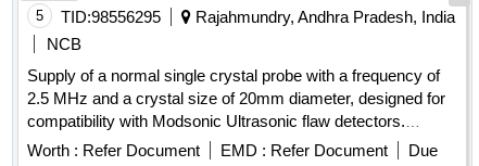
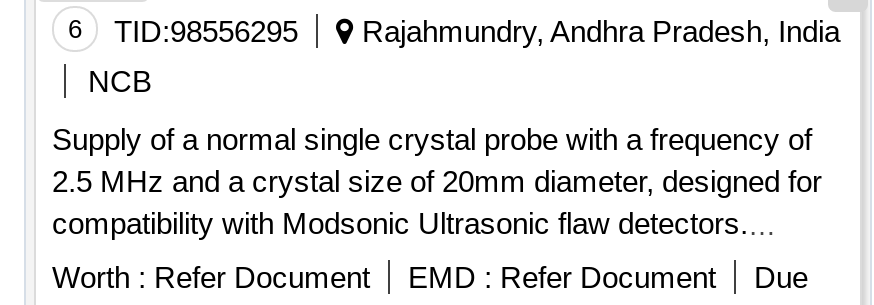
- 5 TID:98556295 Rajahmundry, Andhra Pradesh, India
+ 6 TID:98556295 Rajahmundry, Andhra Pradesh, India
